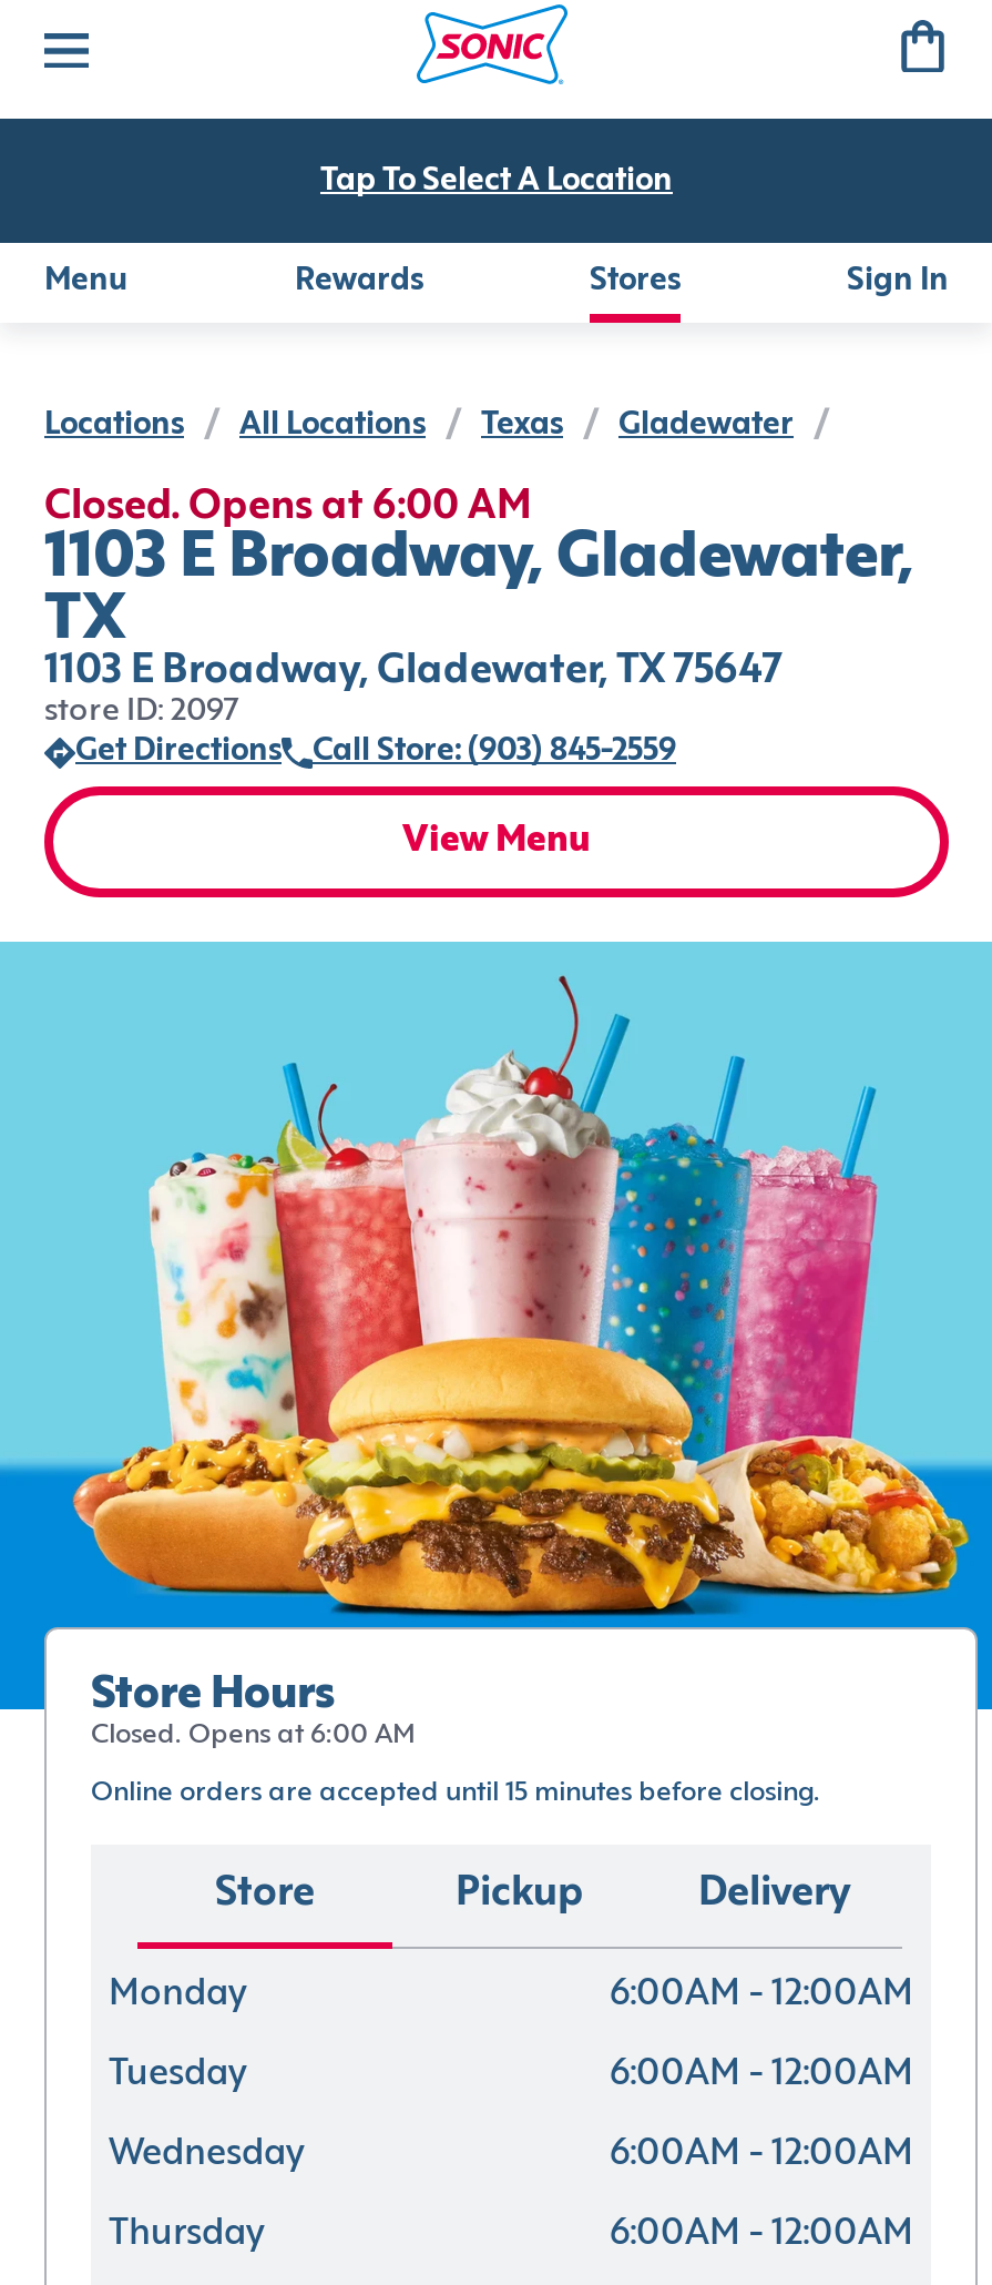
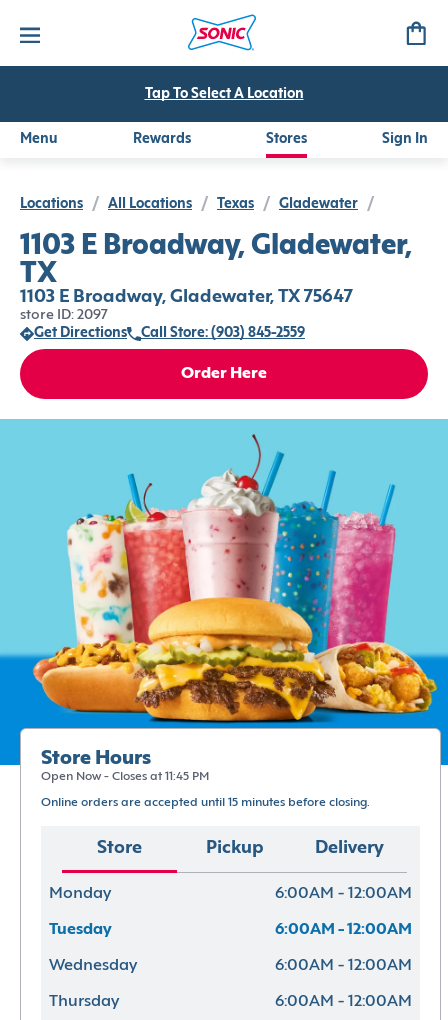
- Closed. Opens at 6:00 AM

- View Menu
+ Order Here

- Closed. Opens at 6:00 AM
+ Open Now - Closes at 11:45 PM
